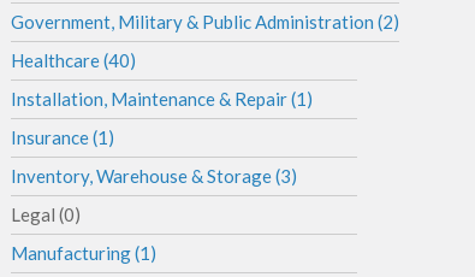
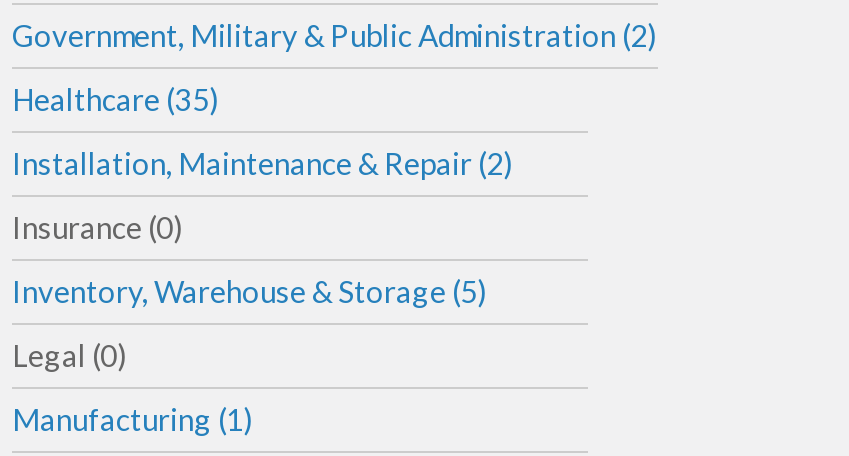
- Healthcare (40)
+ Healthcare (35)

- Installation, Maintenance & Repair (1)
+ Installation, Maintenance & Repair (2)

- Insurance (1)
+ Insurance (0)

- Inventory, Warehouse & Storage (3)
+ Inventory, Warehouse & Storage (5)
